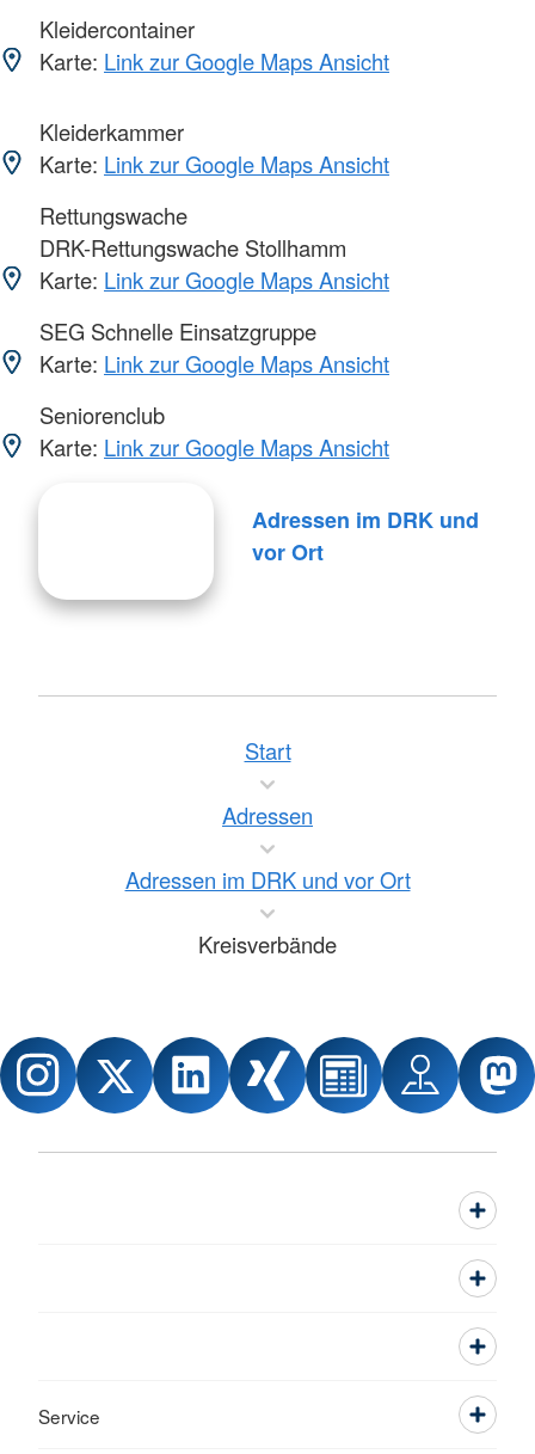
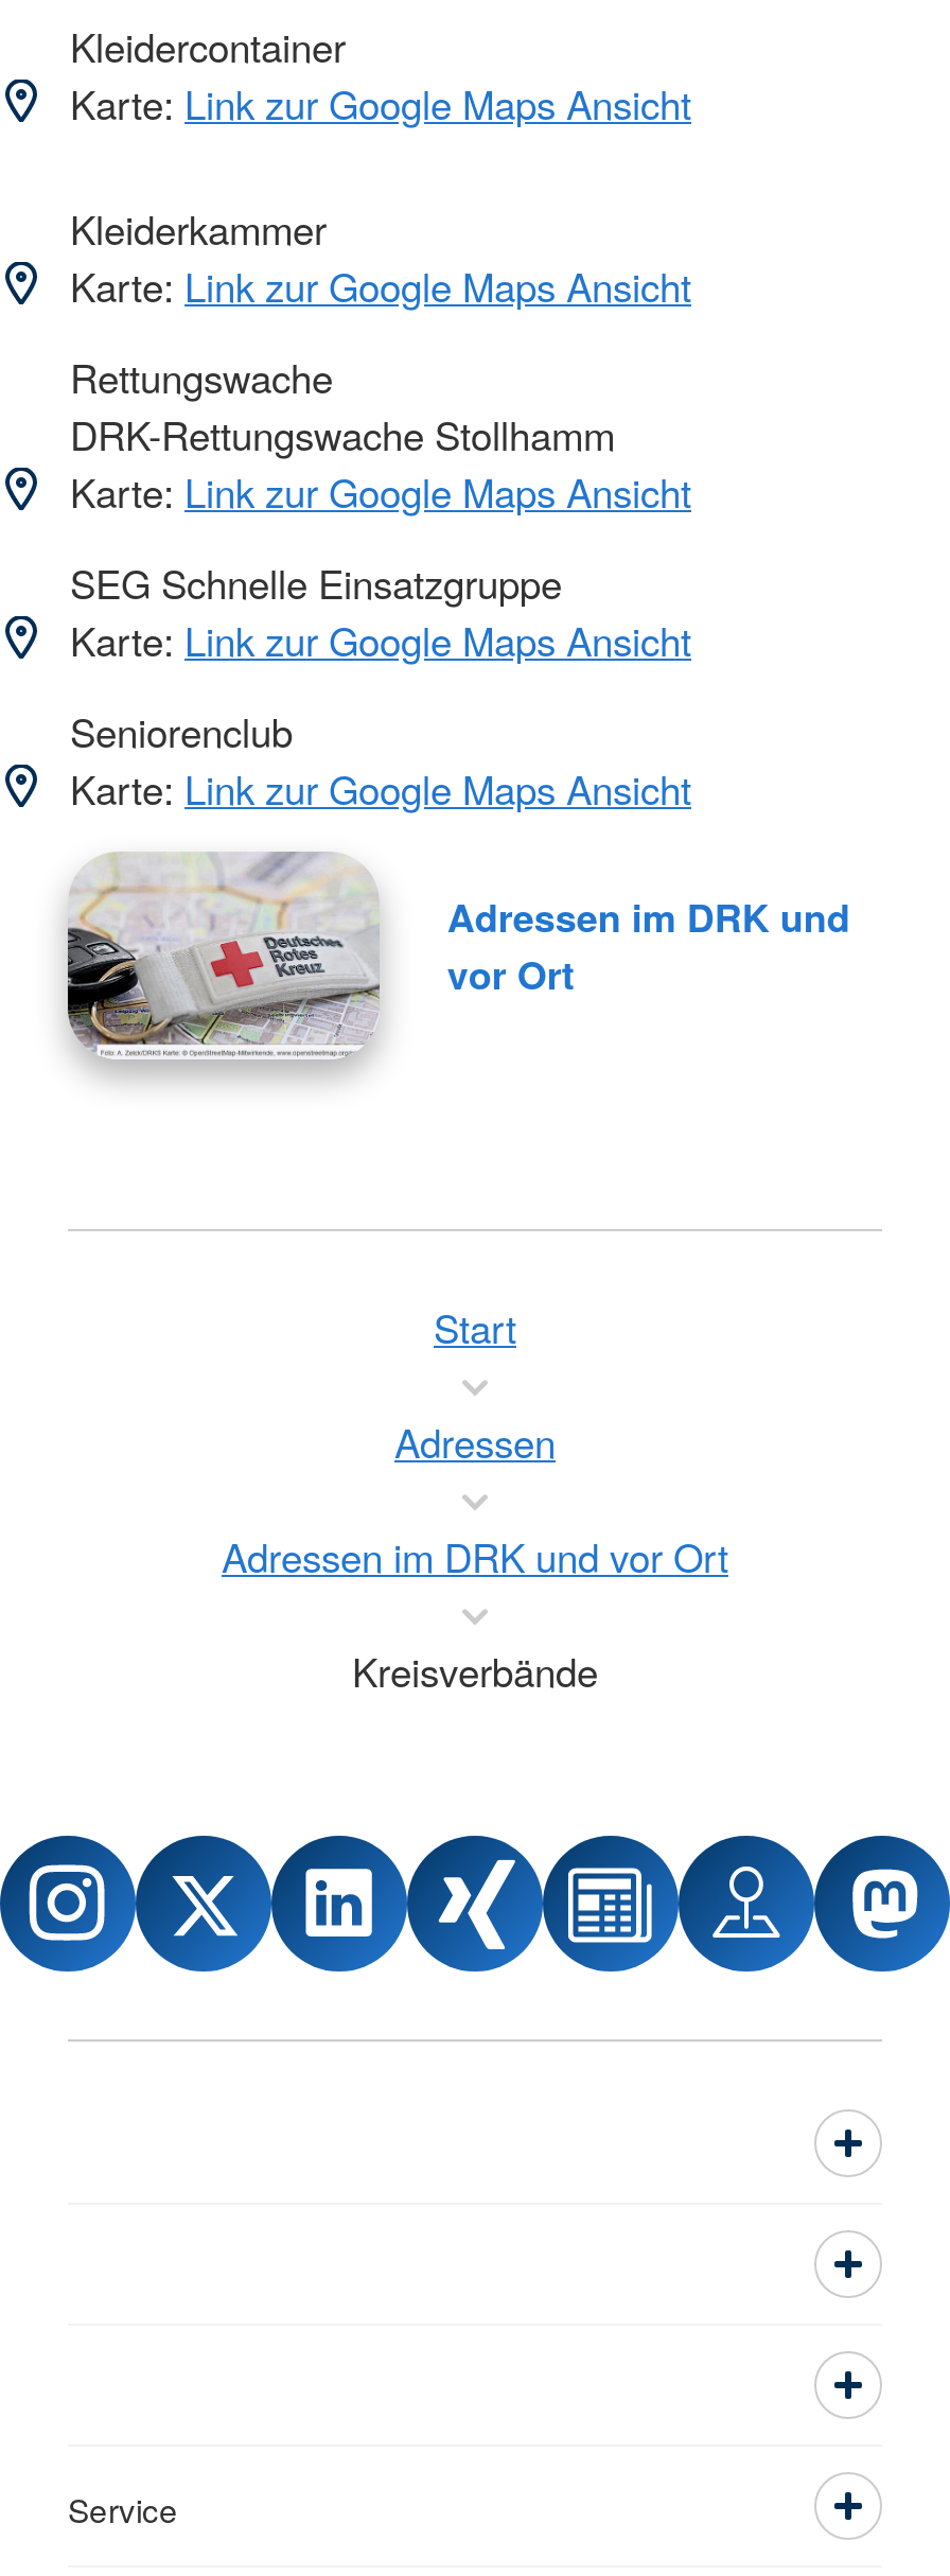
+ [image]
